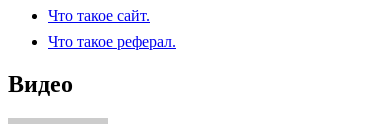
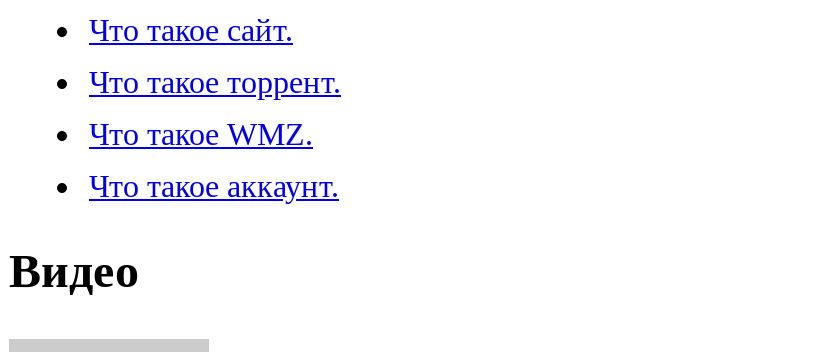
- Что такое реферал.
+ Что такое торрент.
+ Что такое WMZ.
+ Что такое аккаунт.
